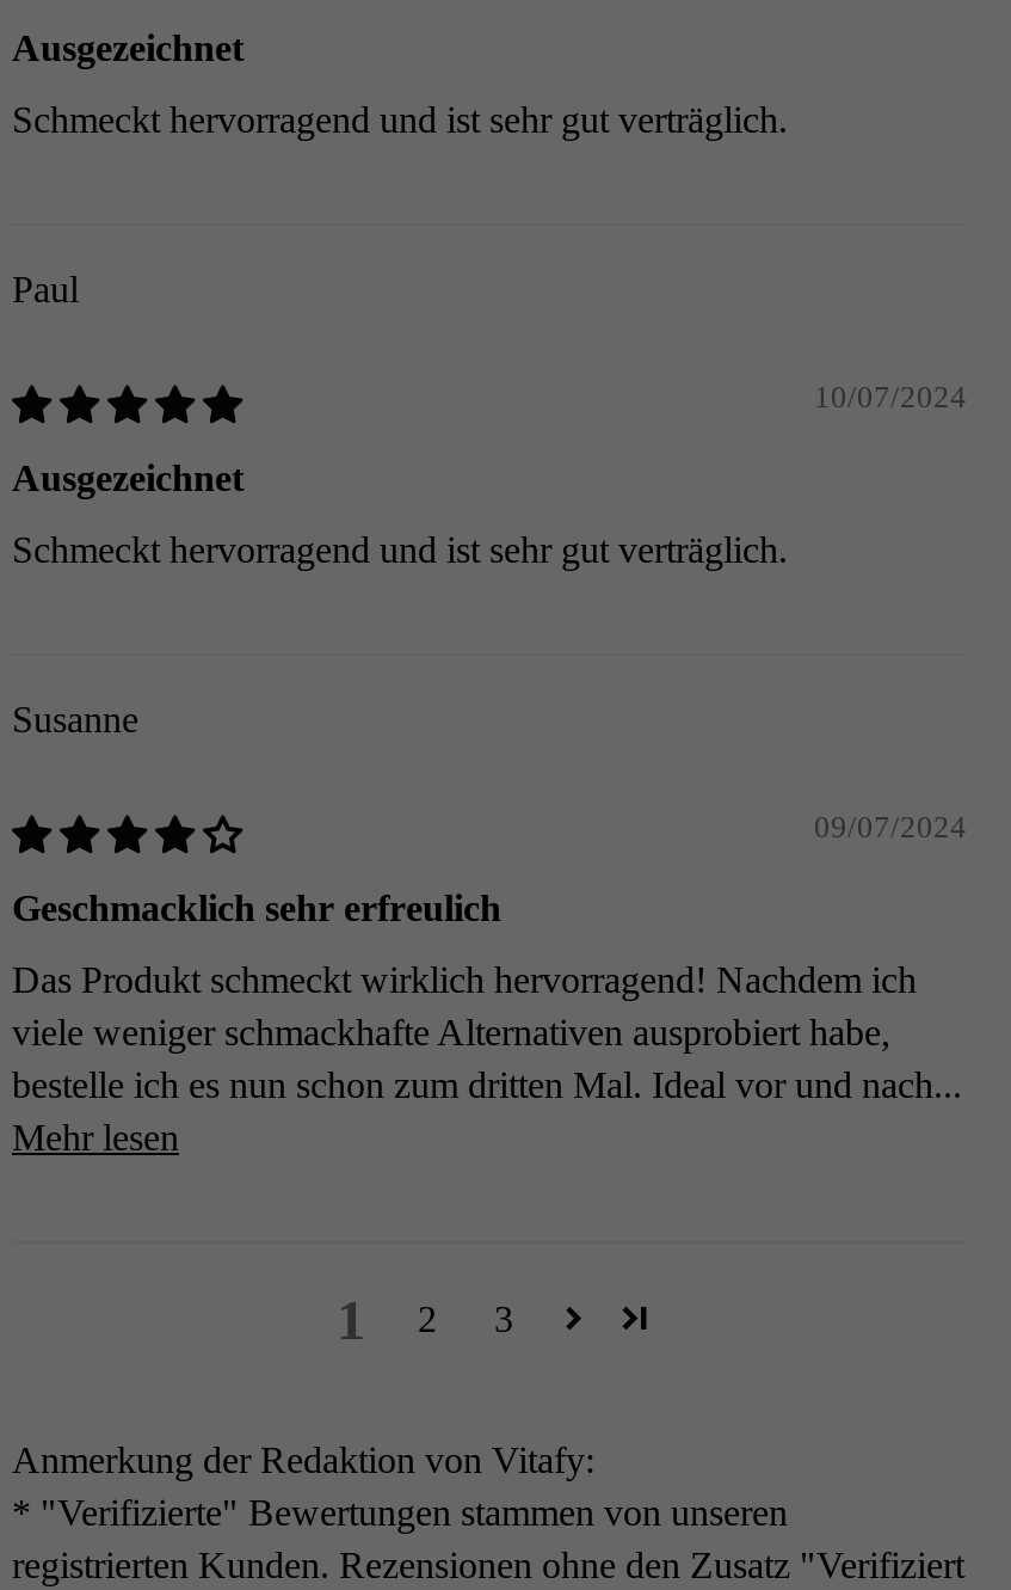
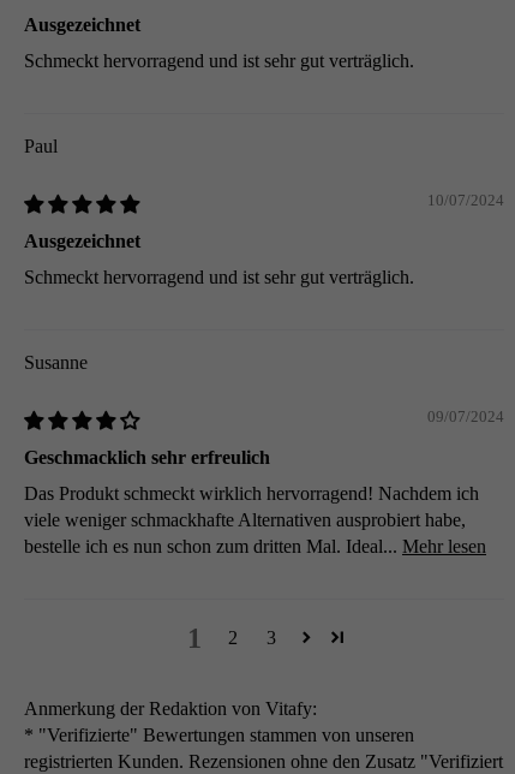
- bestelle ich es nun schon zum dritten Mal. Ideal vor und nach...
- Mehr lesen
+ bestelle ich es nun schon zum dritten Mal. Ideal... Mehr lesen
